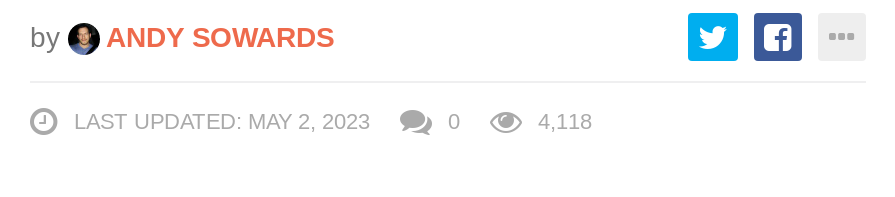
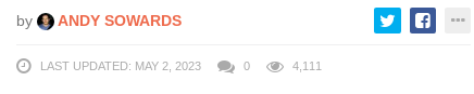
- 4,118
+ 4,111
